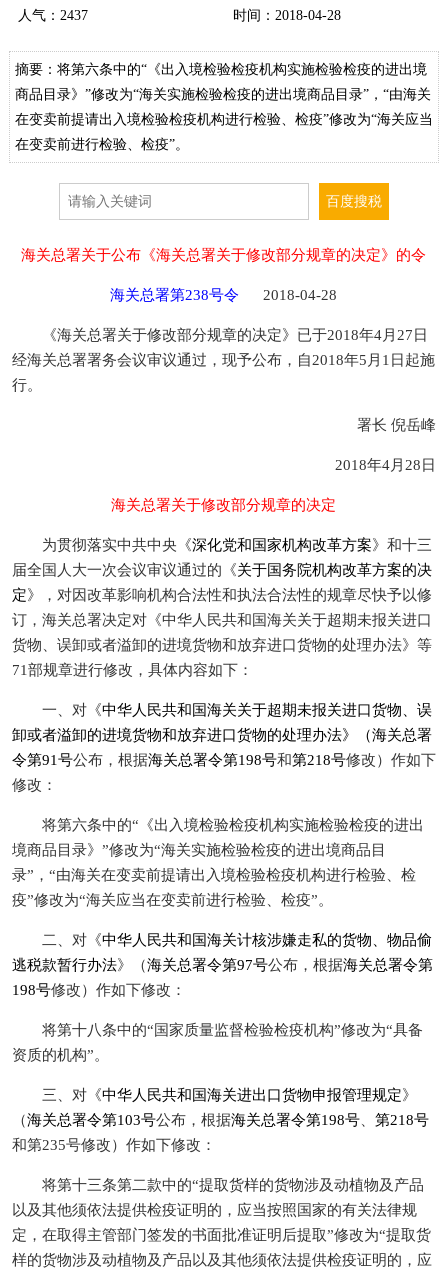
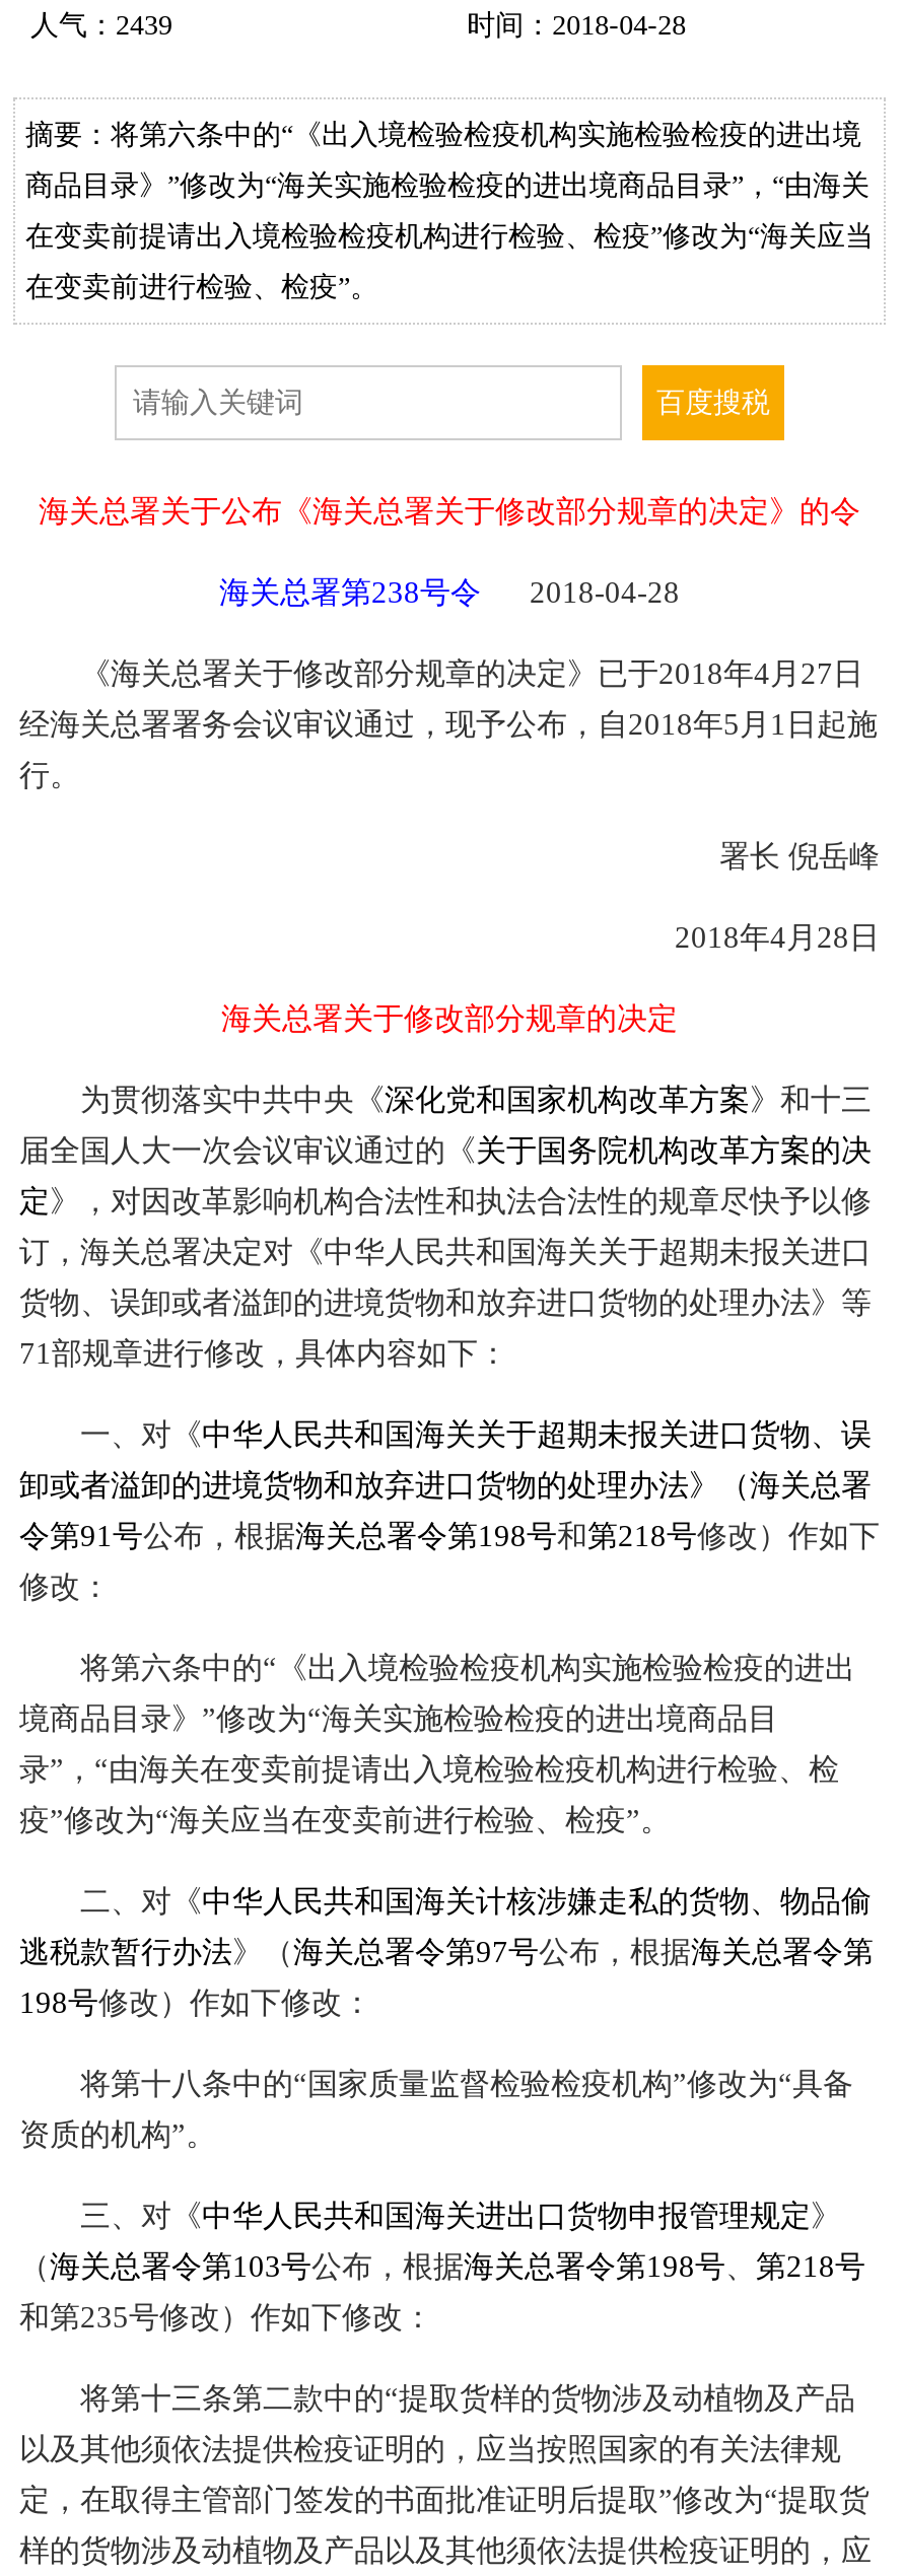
- 人气：2437
+ 人气：2439
